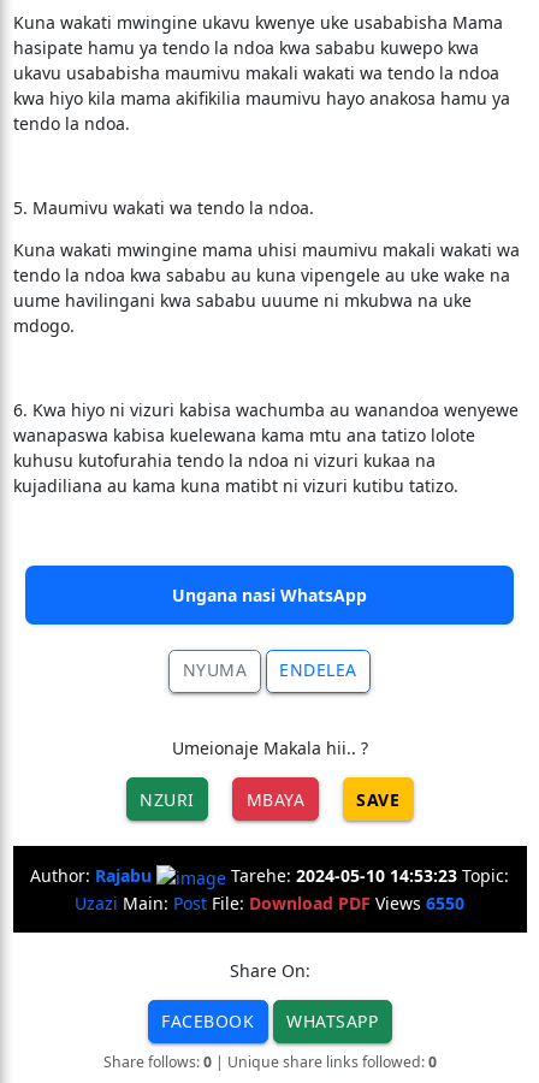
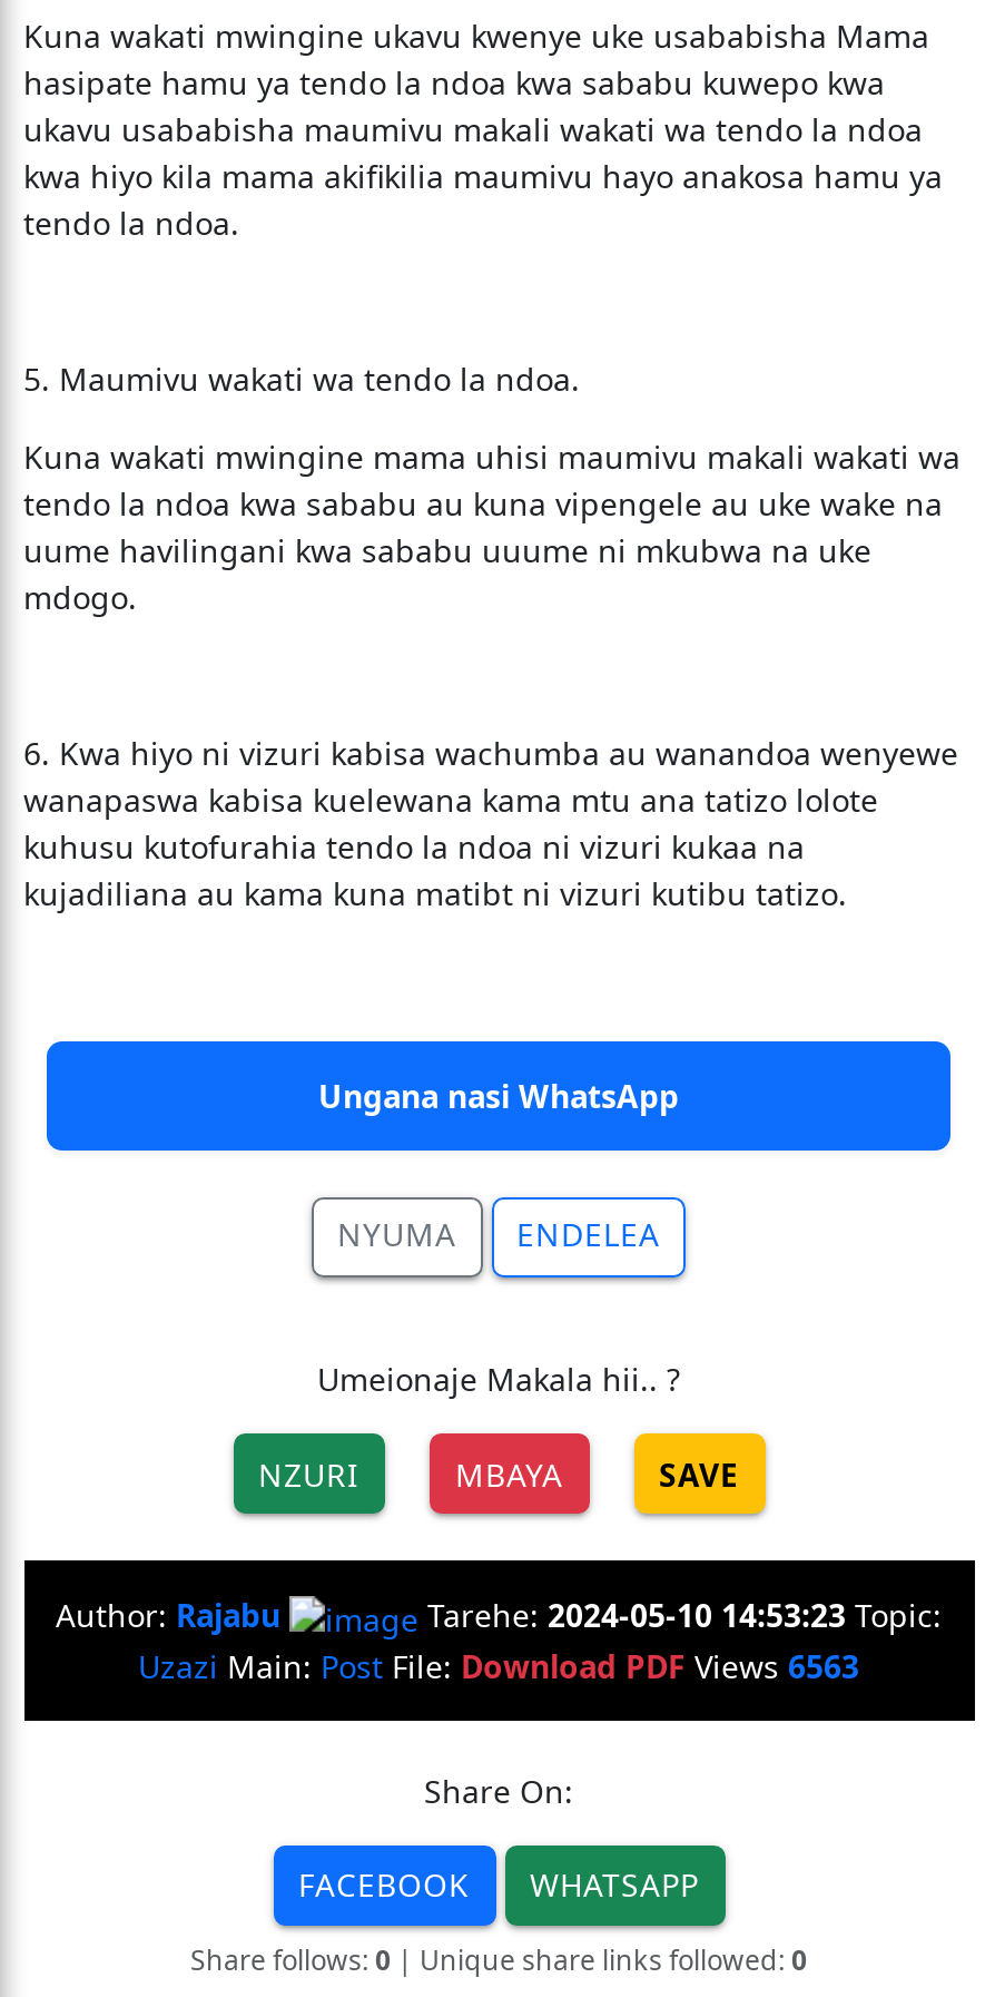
- Uzazi Main: Post File: Download PDF Views 6550
+ Uzazi Main: Post File: Download PDF Views 6563
